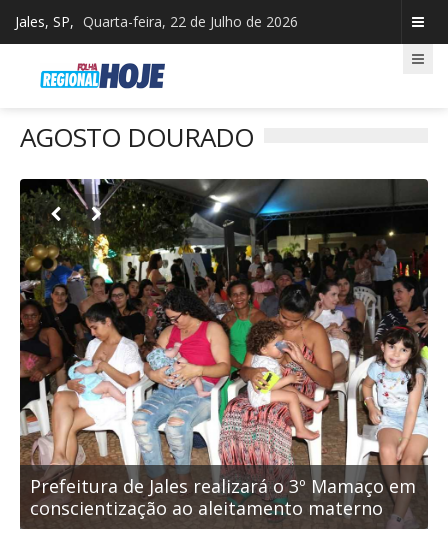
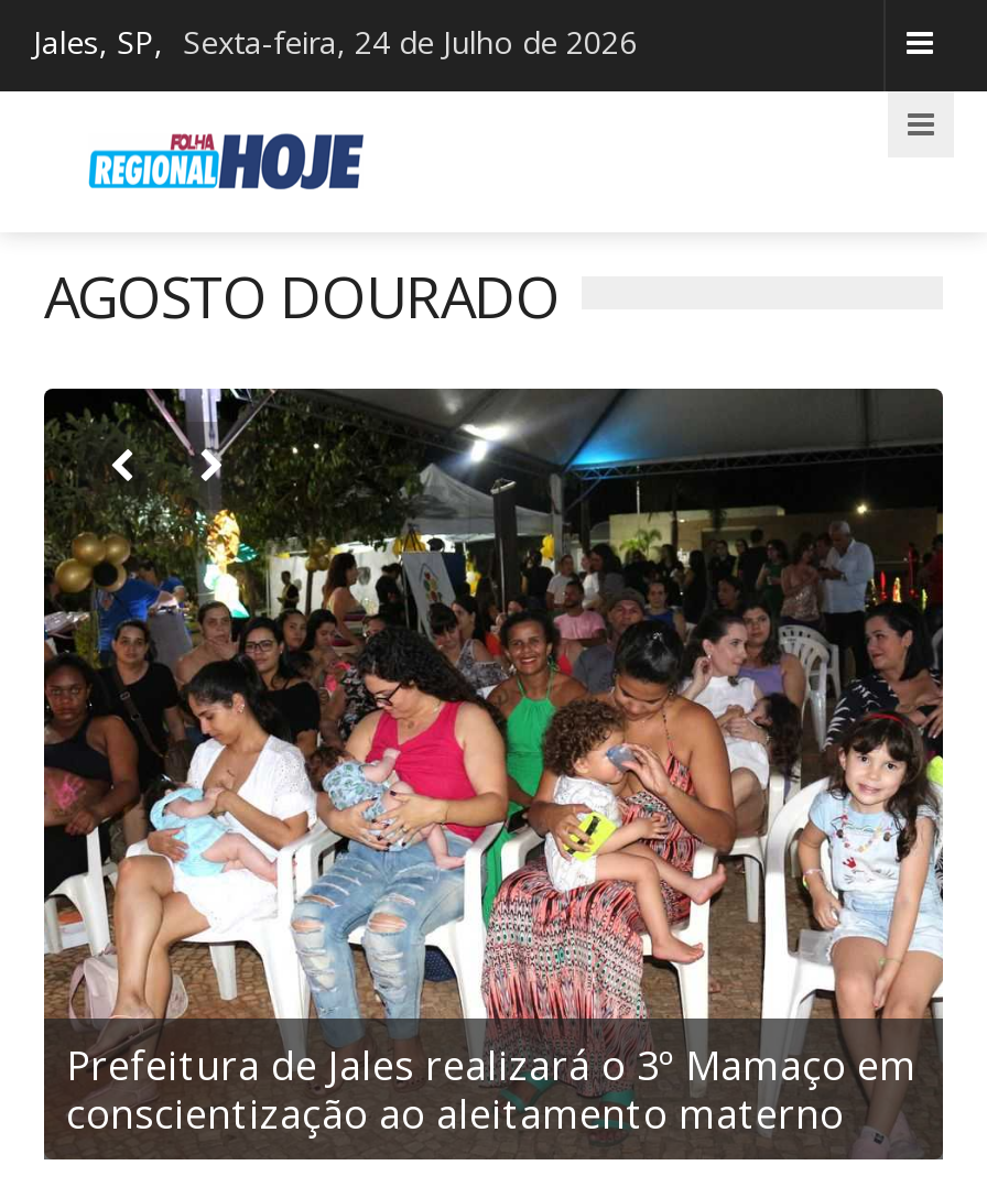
- Jales, SP, Quarta-feira, 22 de Julho de 2026
+ Jales, SP, Sexta-feira, 24 de Julho de 2026
